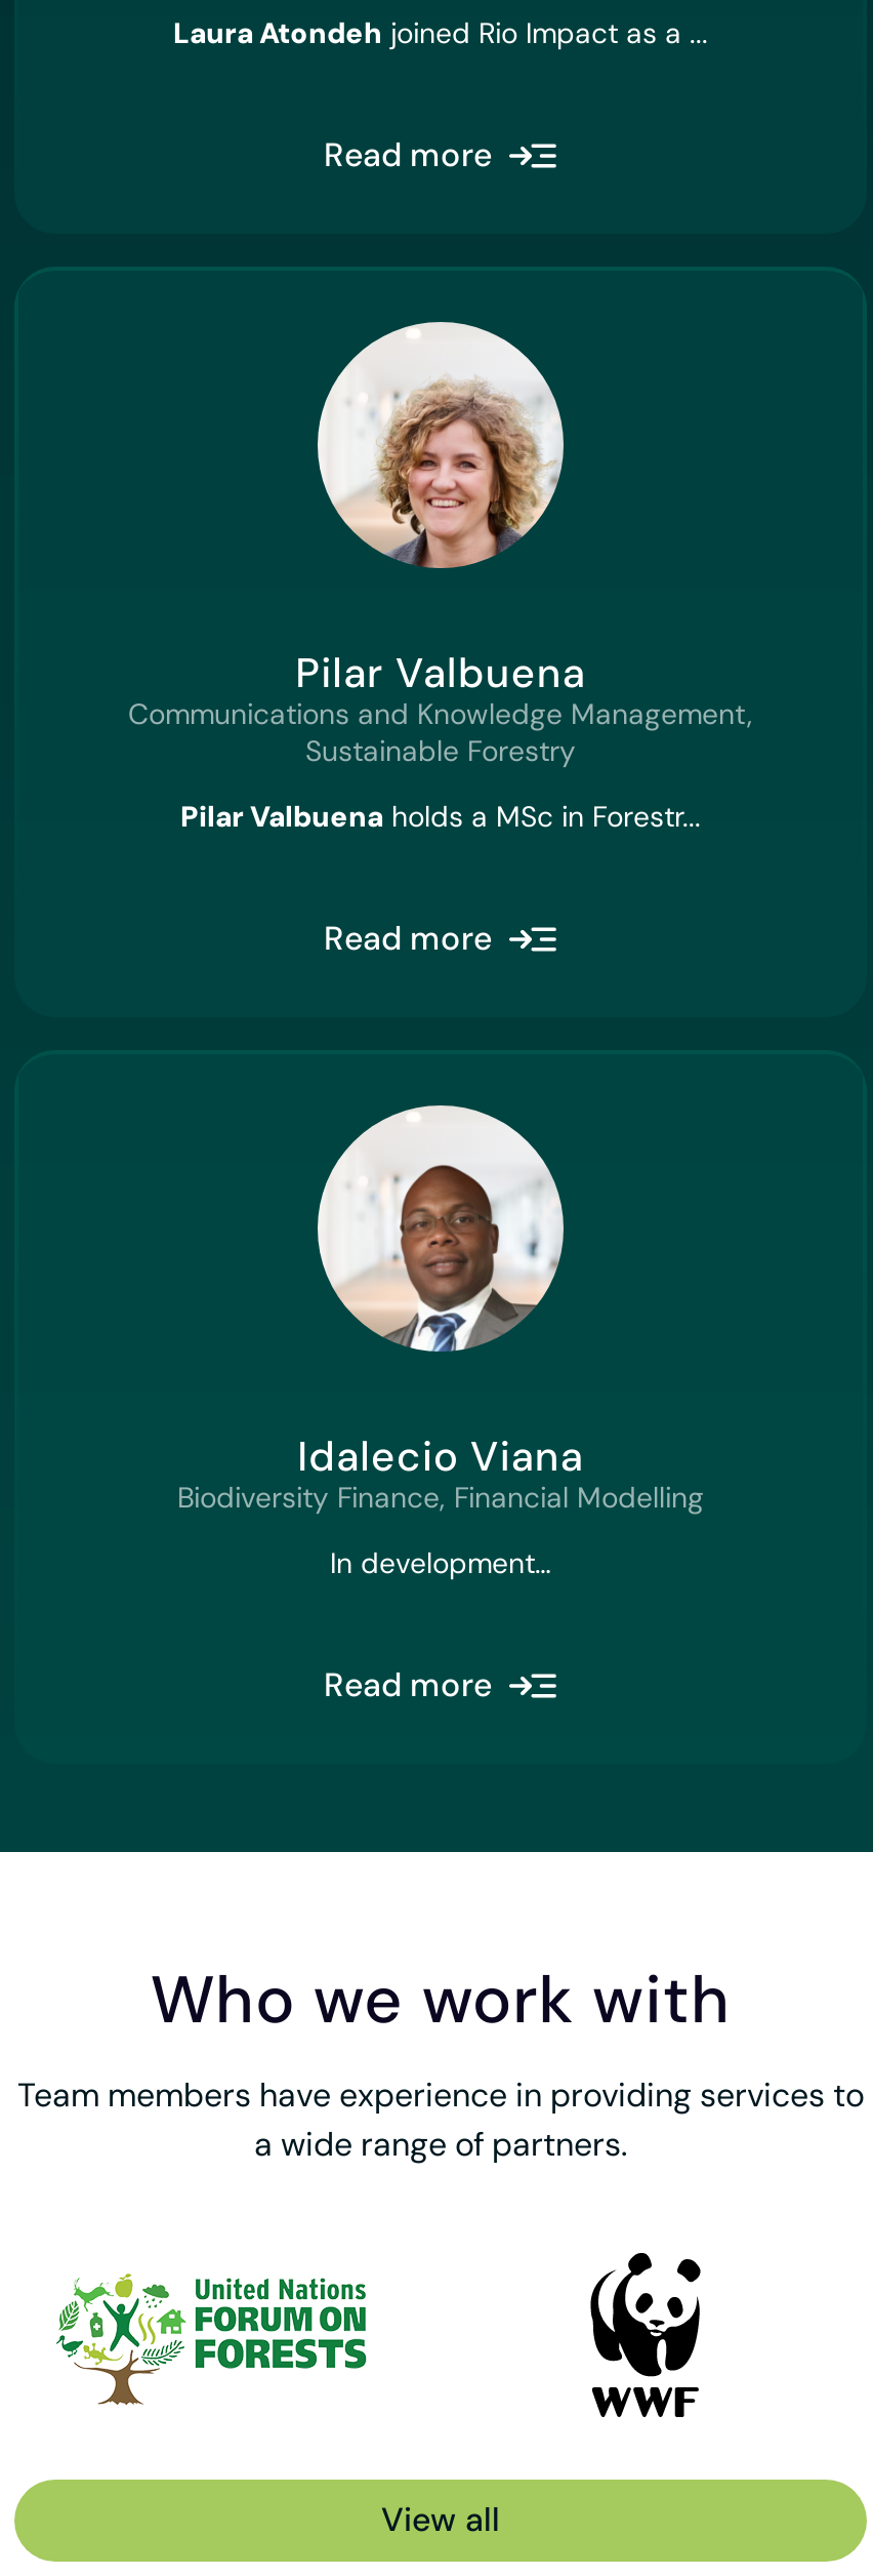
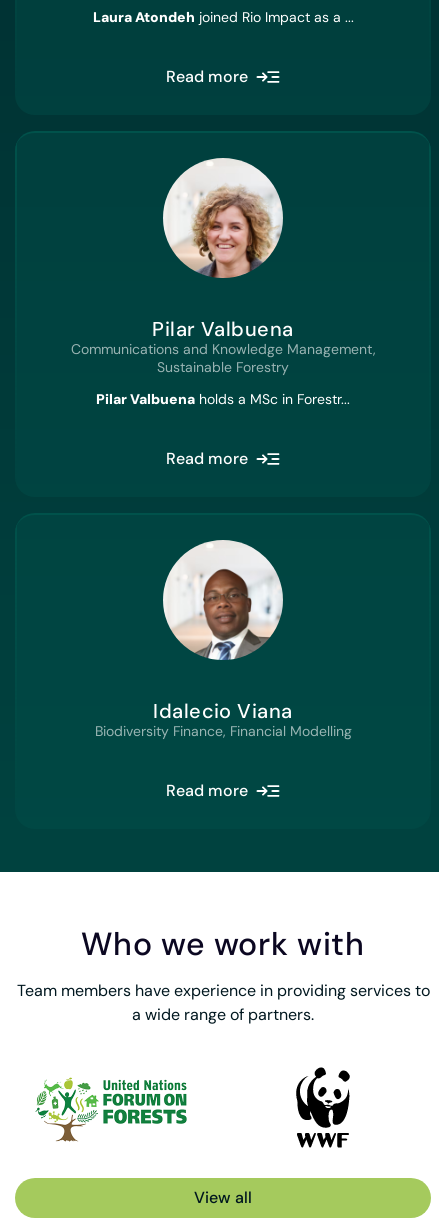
- In development…
